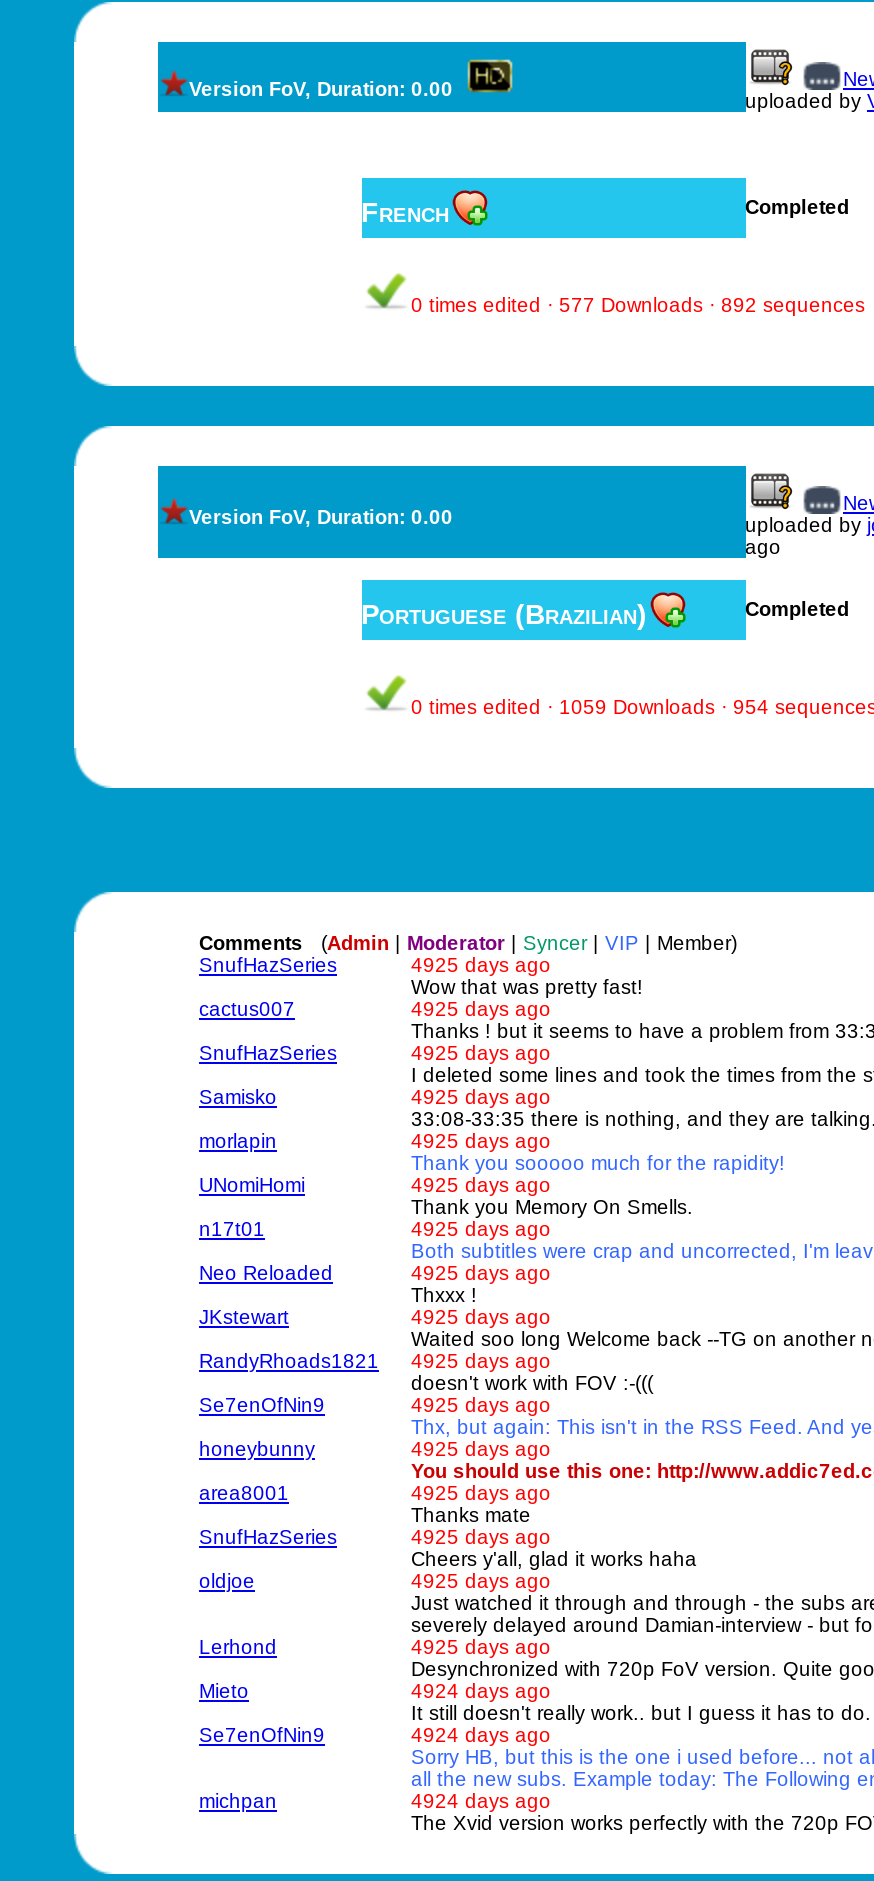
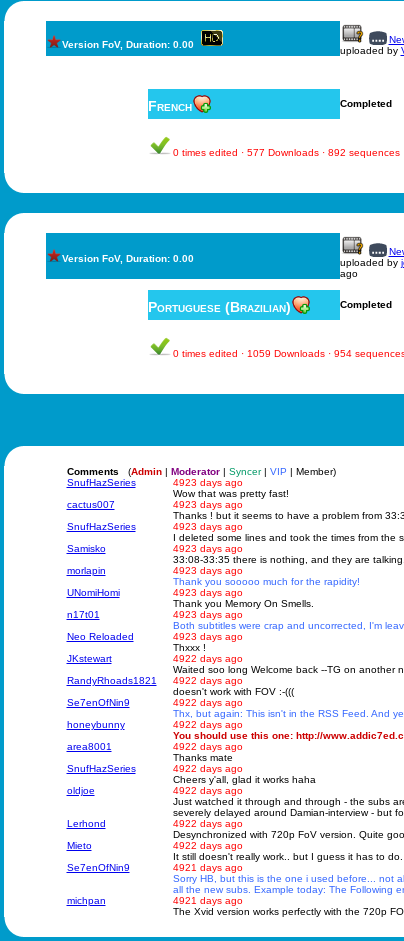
- 4925 days ago
+ 4923 days ago

- 4925 days ago
+ 4923 days ago

- 4925 days ago
+ 4923 days ago

- 4925 days ago
+ 4923 days ago

- 4925 days ago
+ 4923 days ago

- 4925 days ago
+ 4923 days ago

- 4925 days ago
+ 4923 days ago

- 4925 days ago
+ 4923 days ago

- 4925 days ago
+ 4922 days ago

- RandyRhoads1821 4925 days ago
+ RandyRhoads1821 4922 days ago

- 4925 days ago
+ 4922 days ago

- 4925 days ago
+ 4922 days ago

- 4925 days ago
+ 4922 days ago

- 4925 days ago
+ 4922 days ago

- 4925 days ago
+ 4922 days ago

- 4925 days ago
+ 4922 days ago

- 4924 days ago
+ 4922 days ago

- 4924 days ago
+ 4921 days ago

- 4924 days ago
+ 4921 days ago
